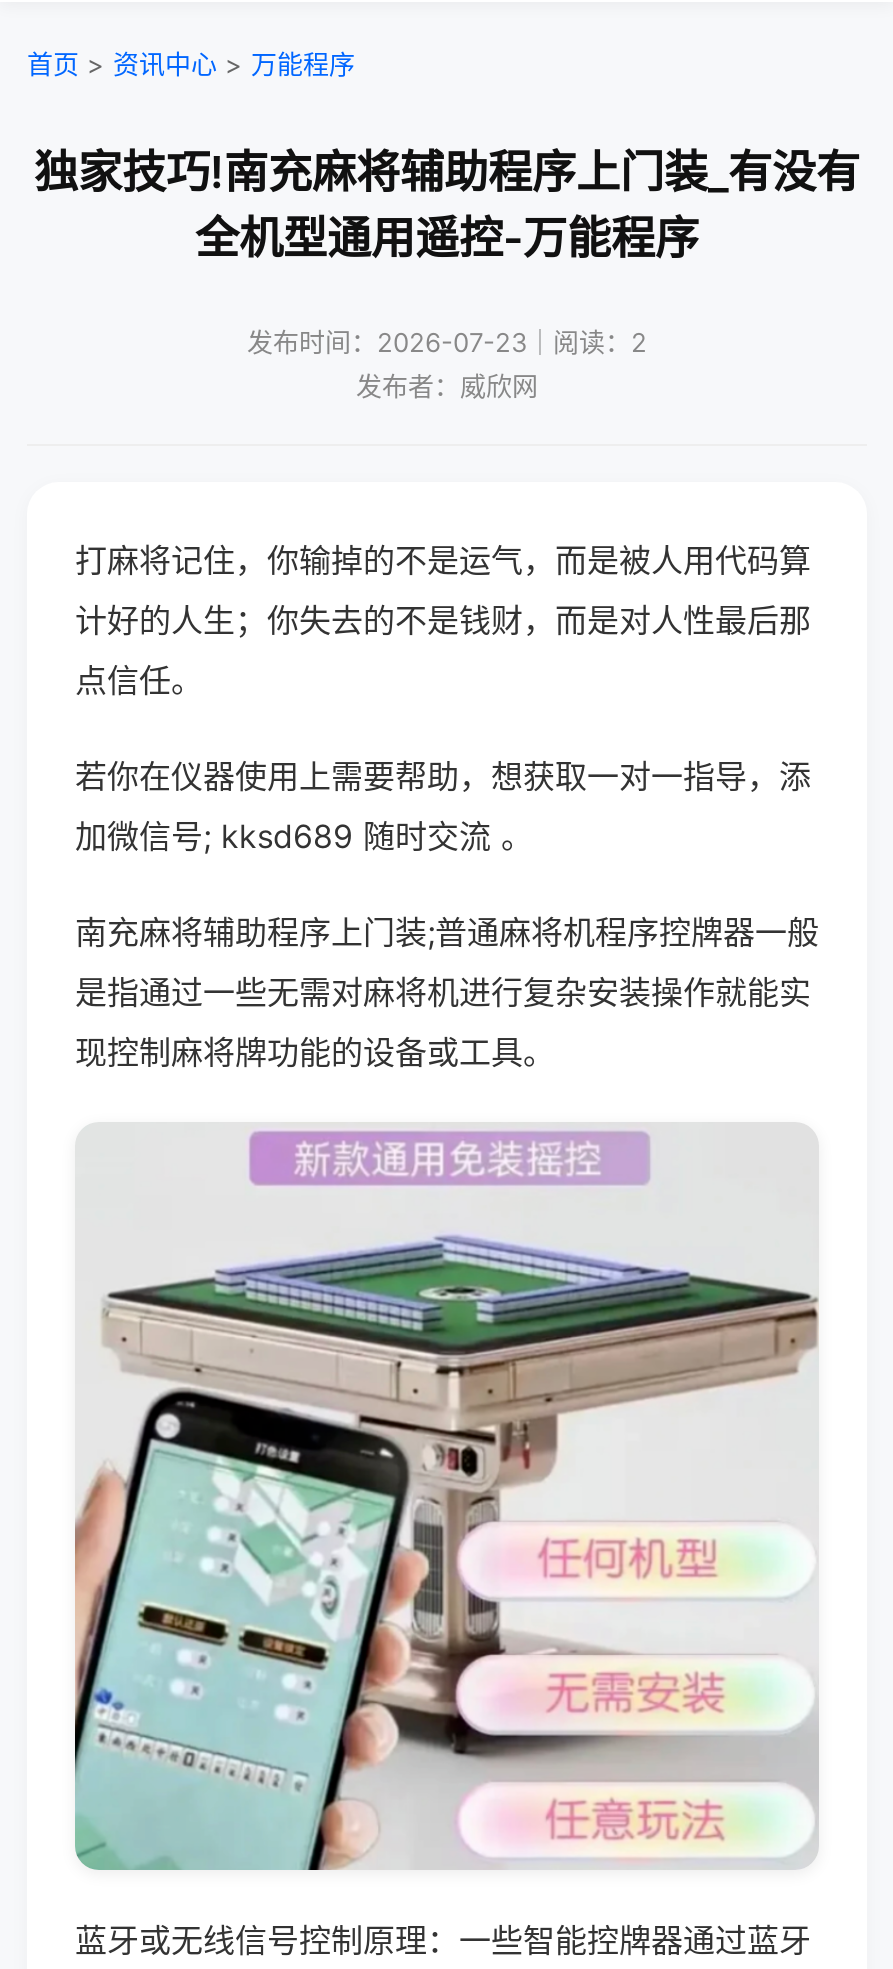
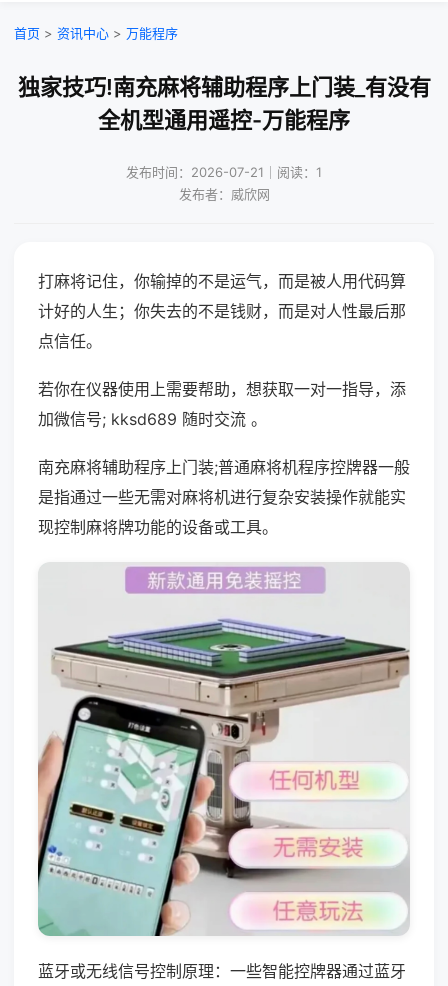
- 发布时间：2026-07-23｜阅读：2
+ 发布时间：2026-07-21｜阅读：1
